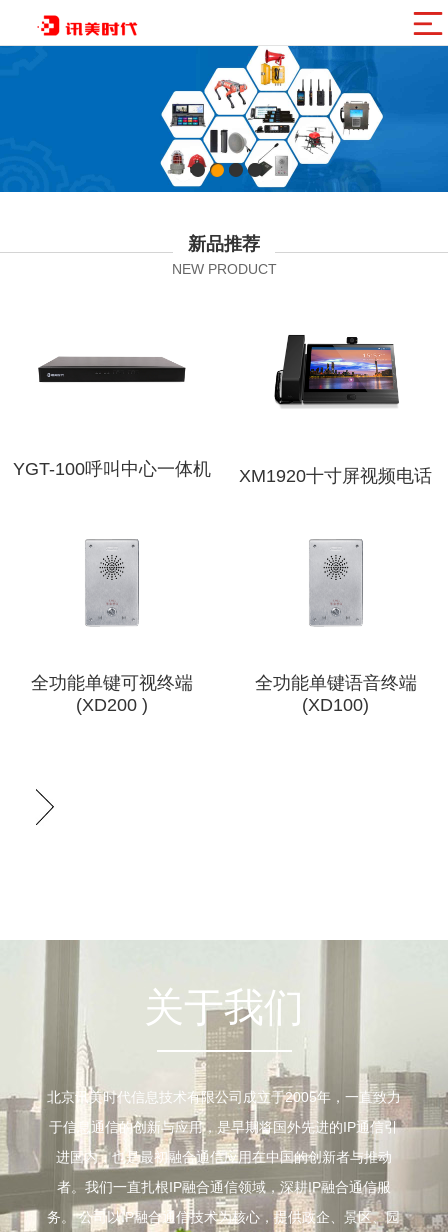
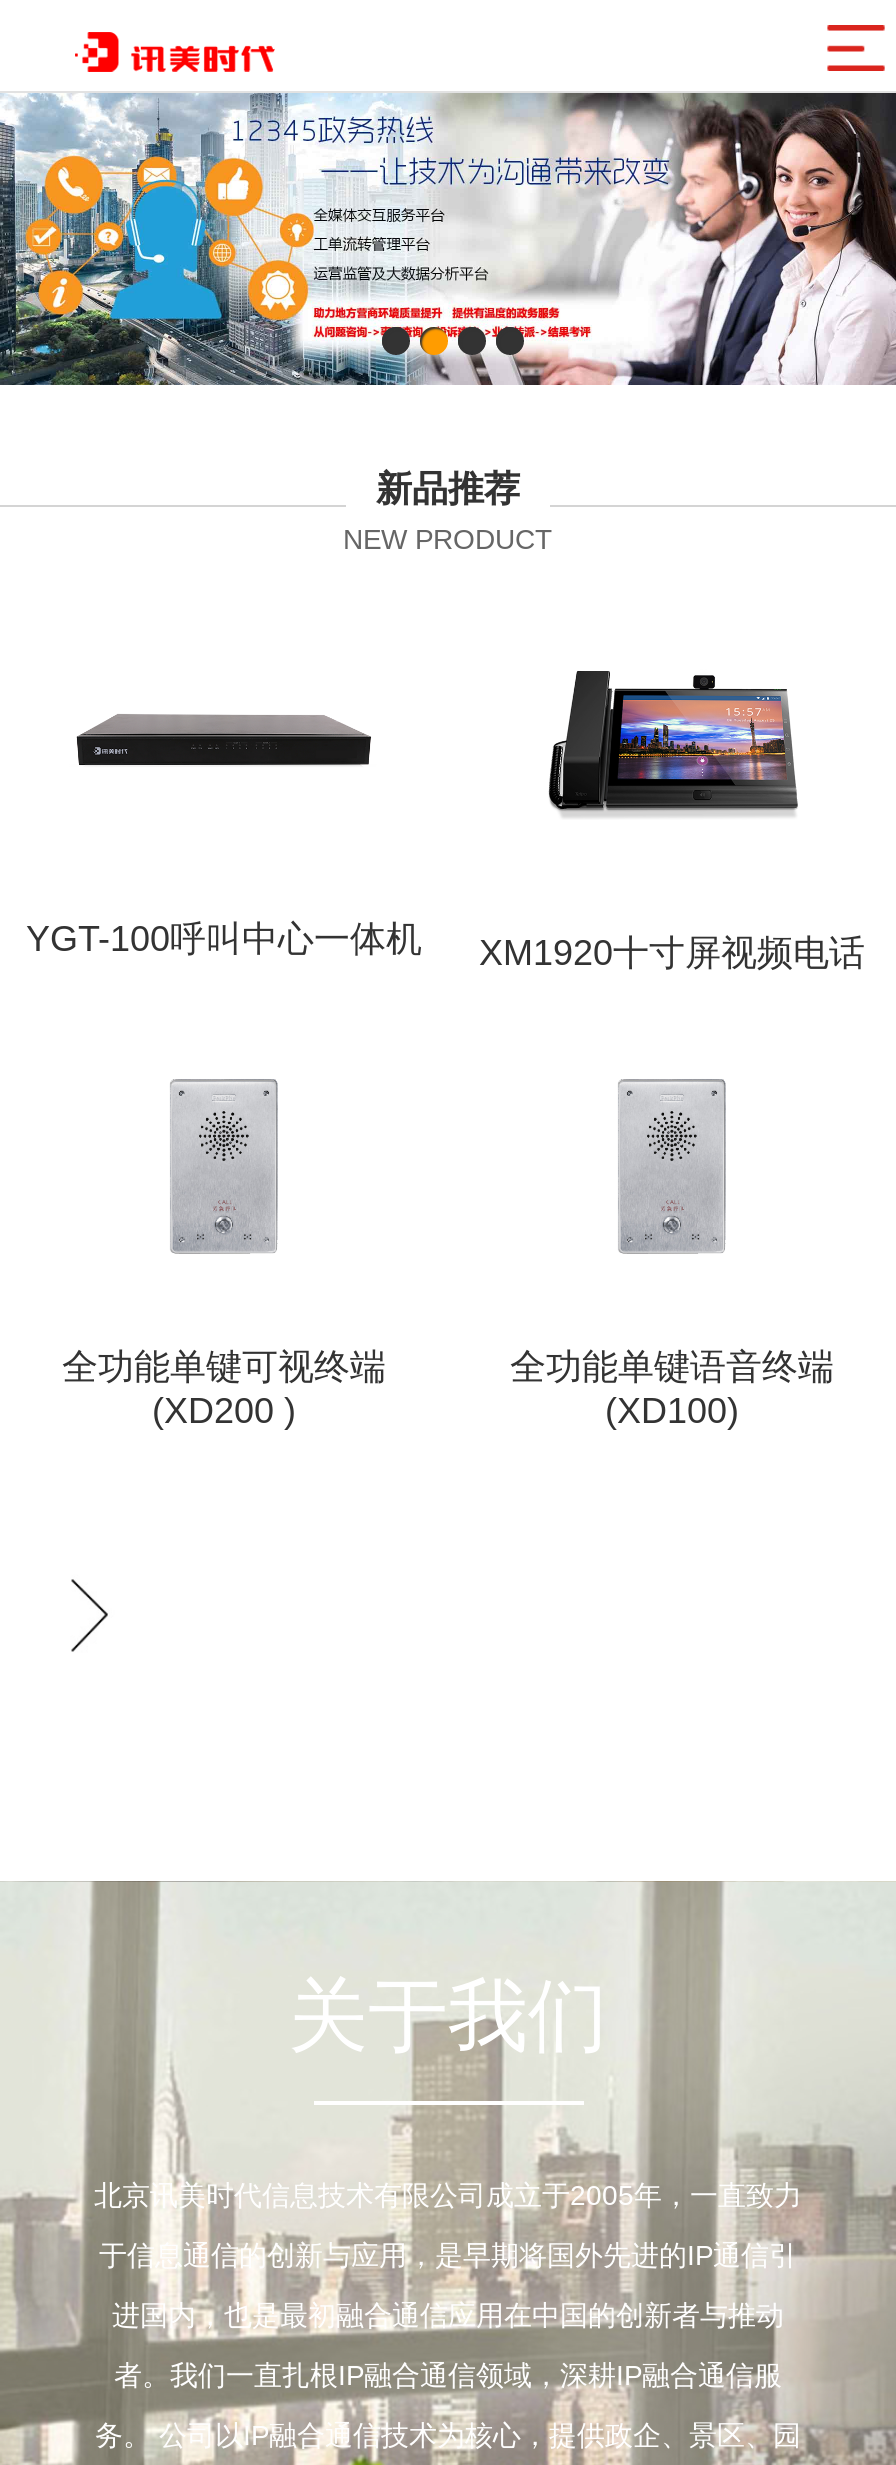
- [image]
+ [image]
